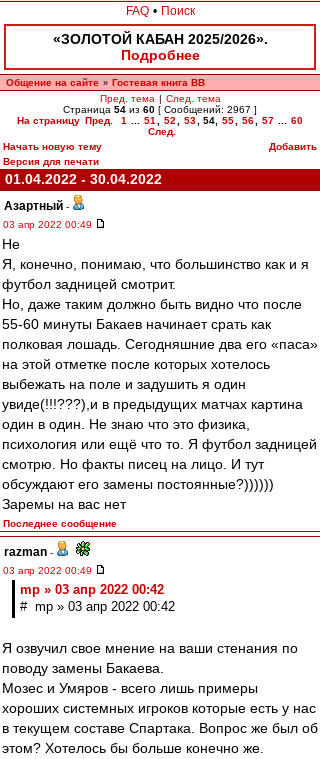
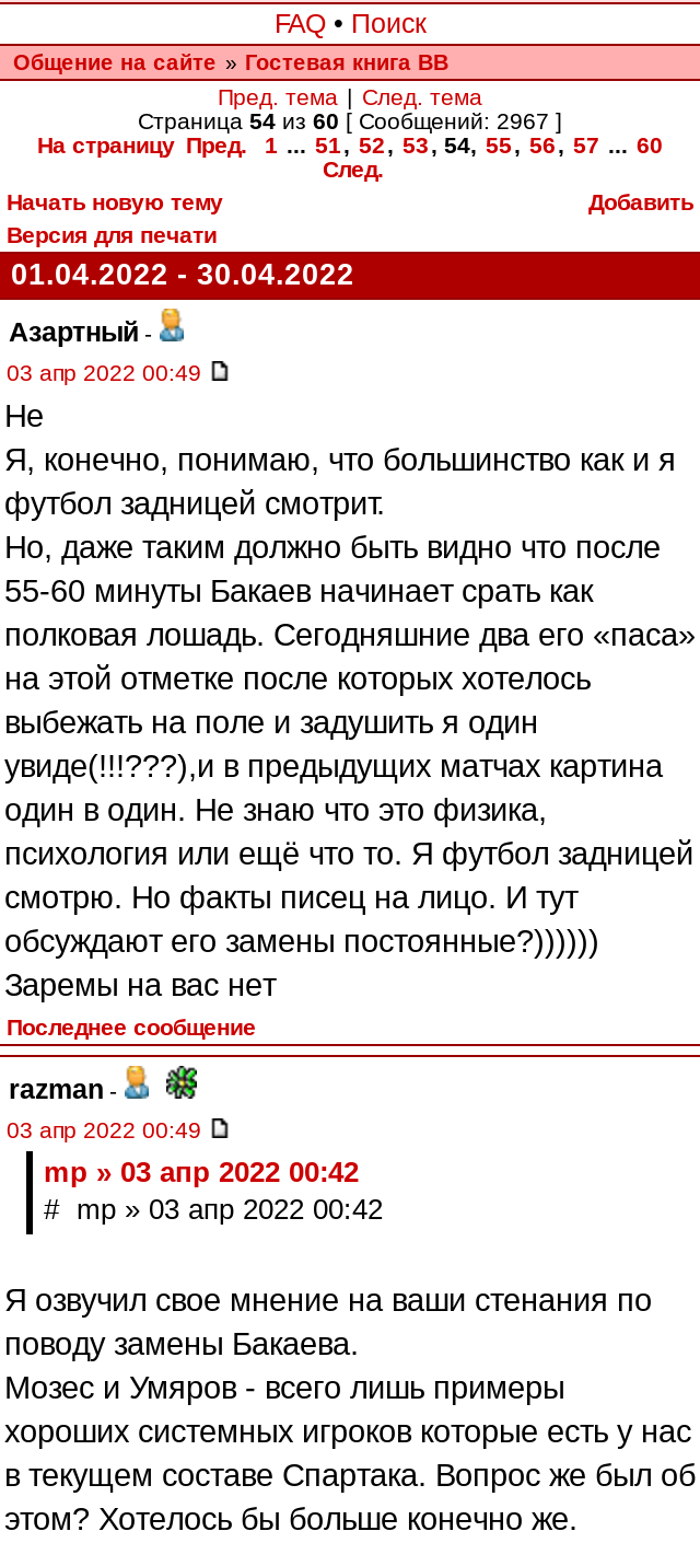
- «ЗОЛОТОЙ КАБАН 2025/2026».
- Подробнее
